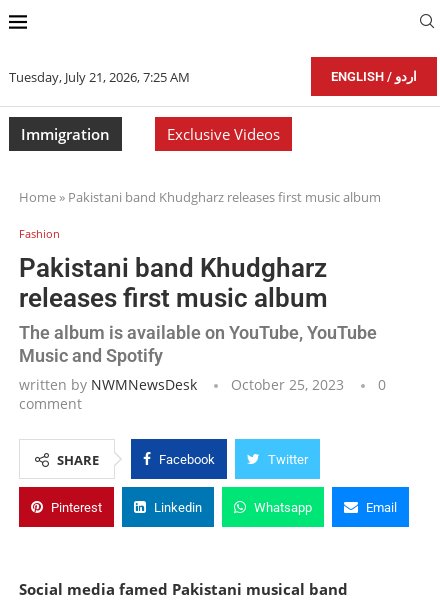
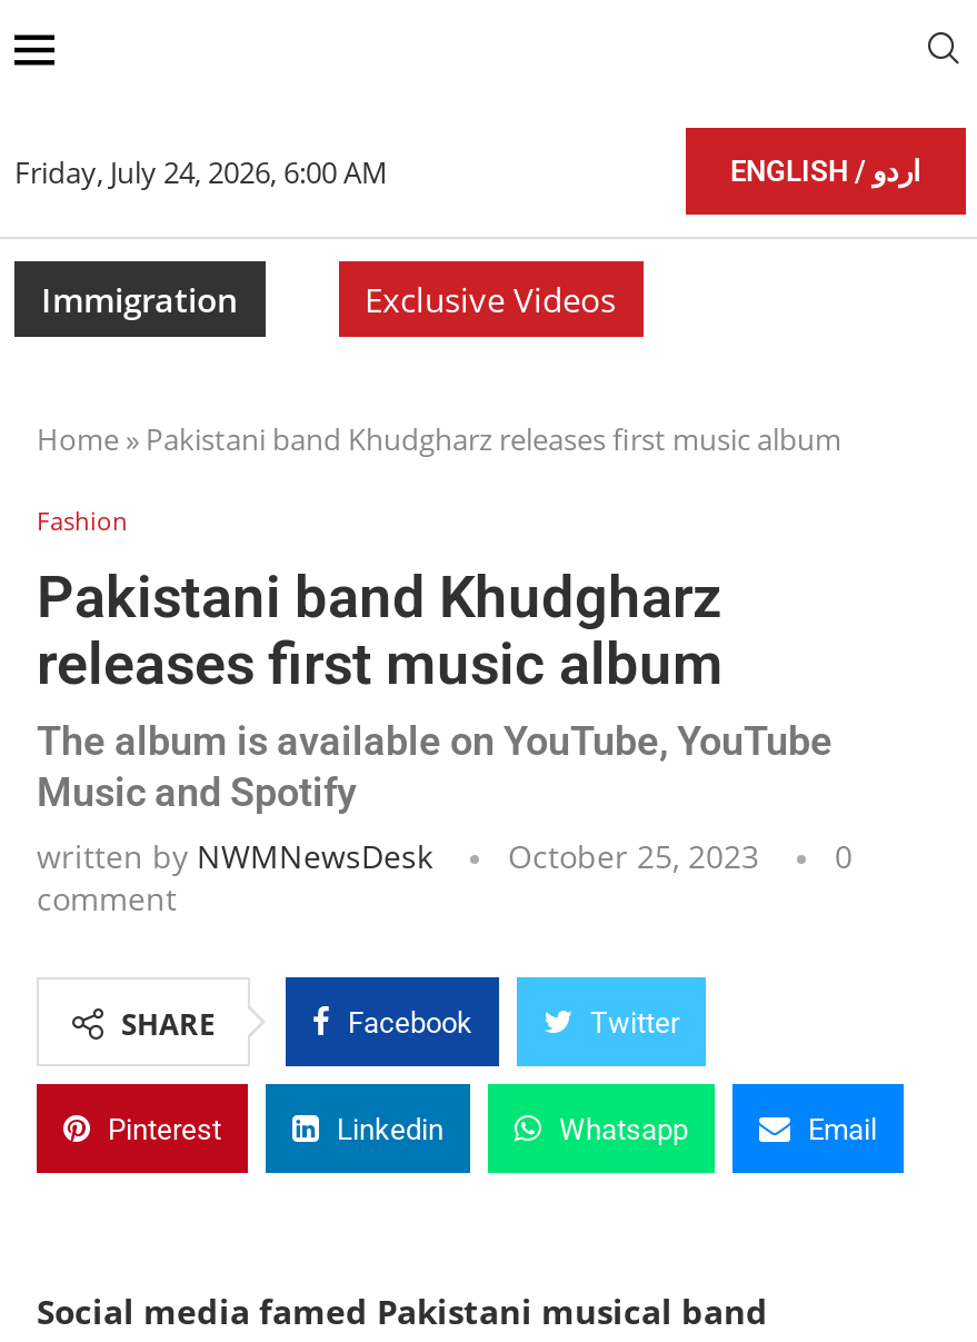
- Tuesday, July 21, 2026, 7:25 AM
+ Friday, July 24, 2026, 6:00 AM
